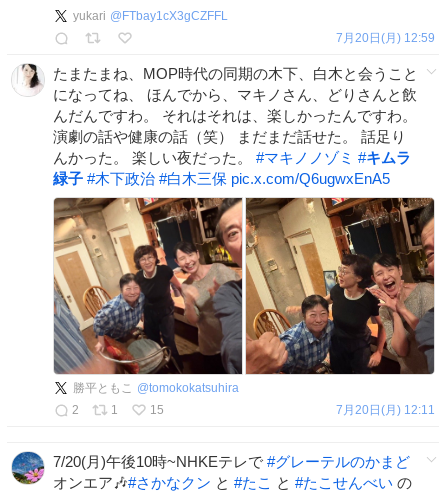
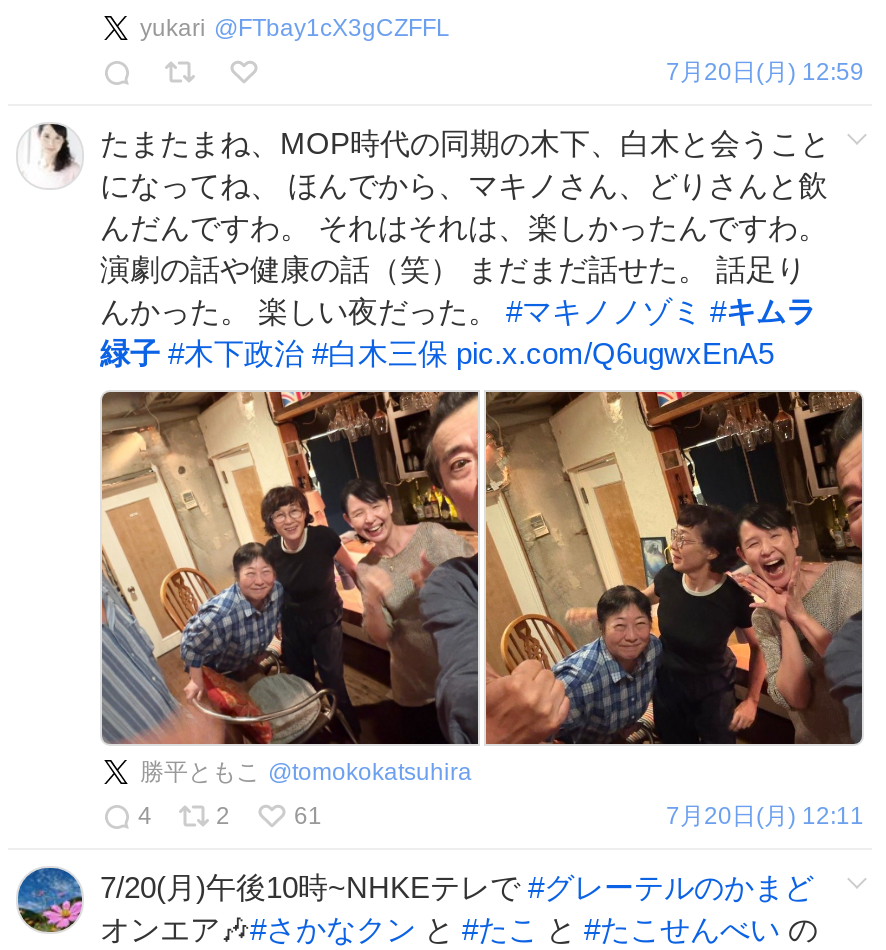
- 1
- 15
+ 61

+ 4
